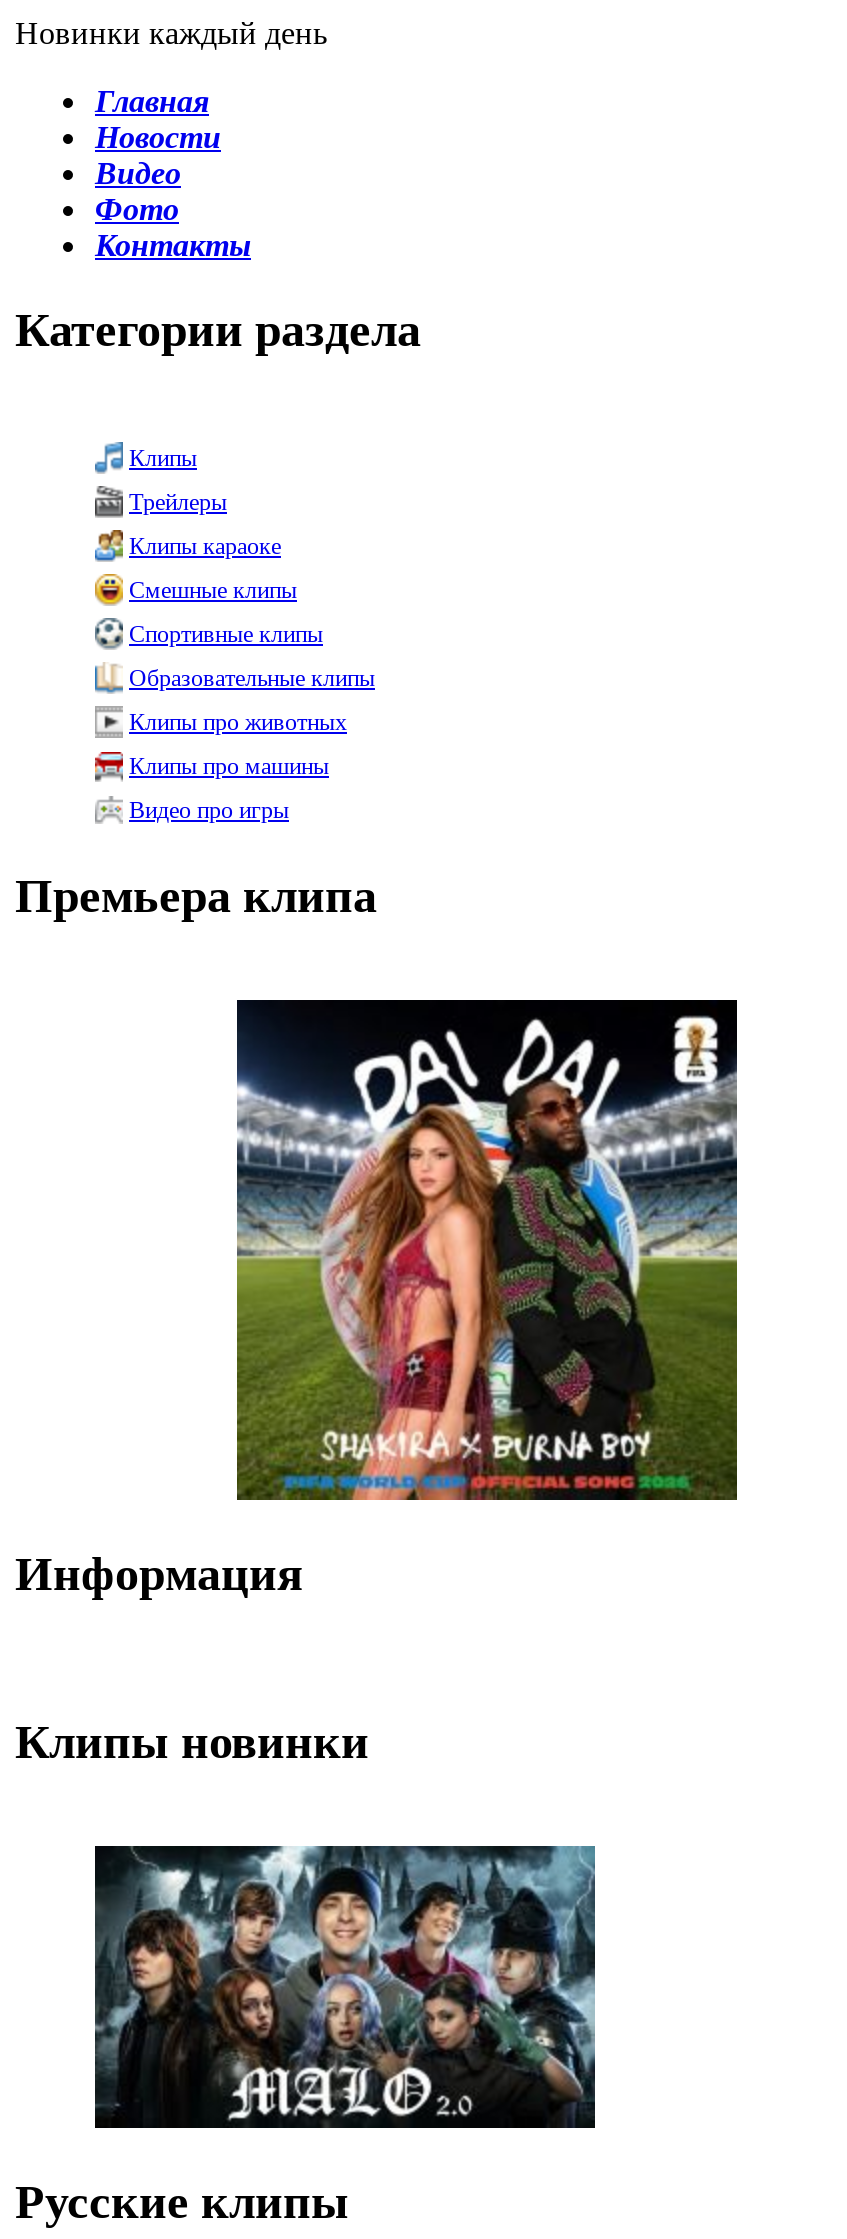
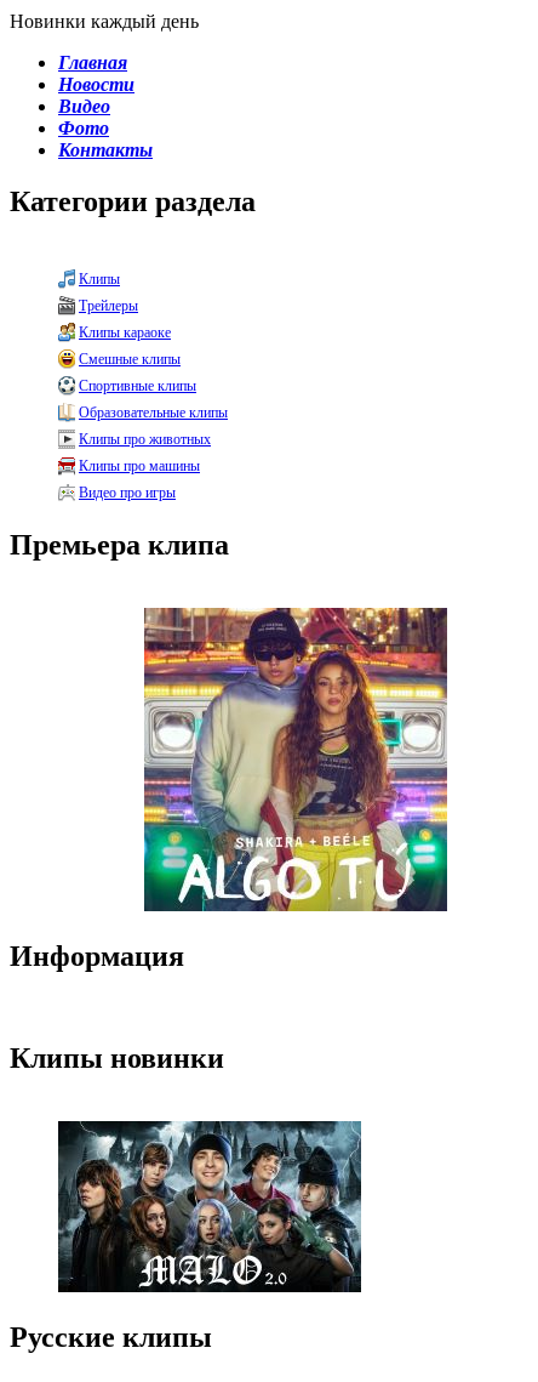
- [image]
+ [image]
